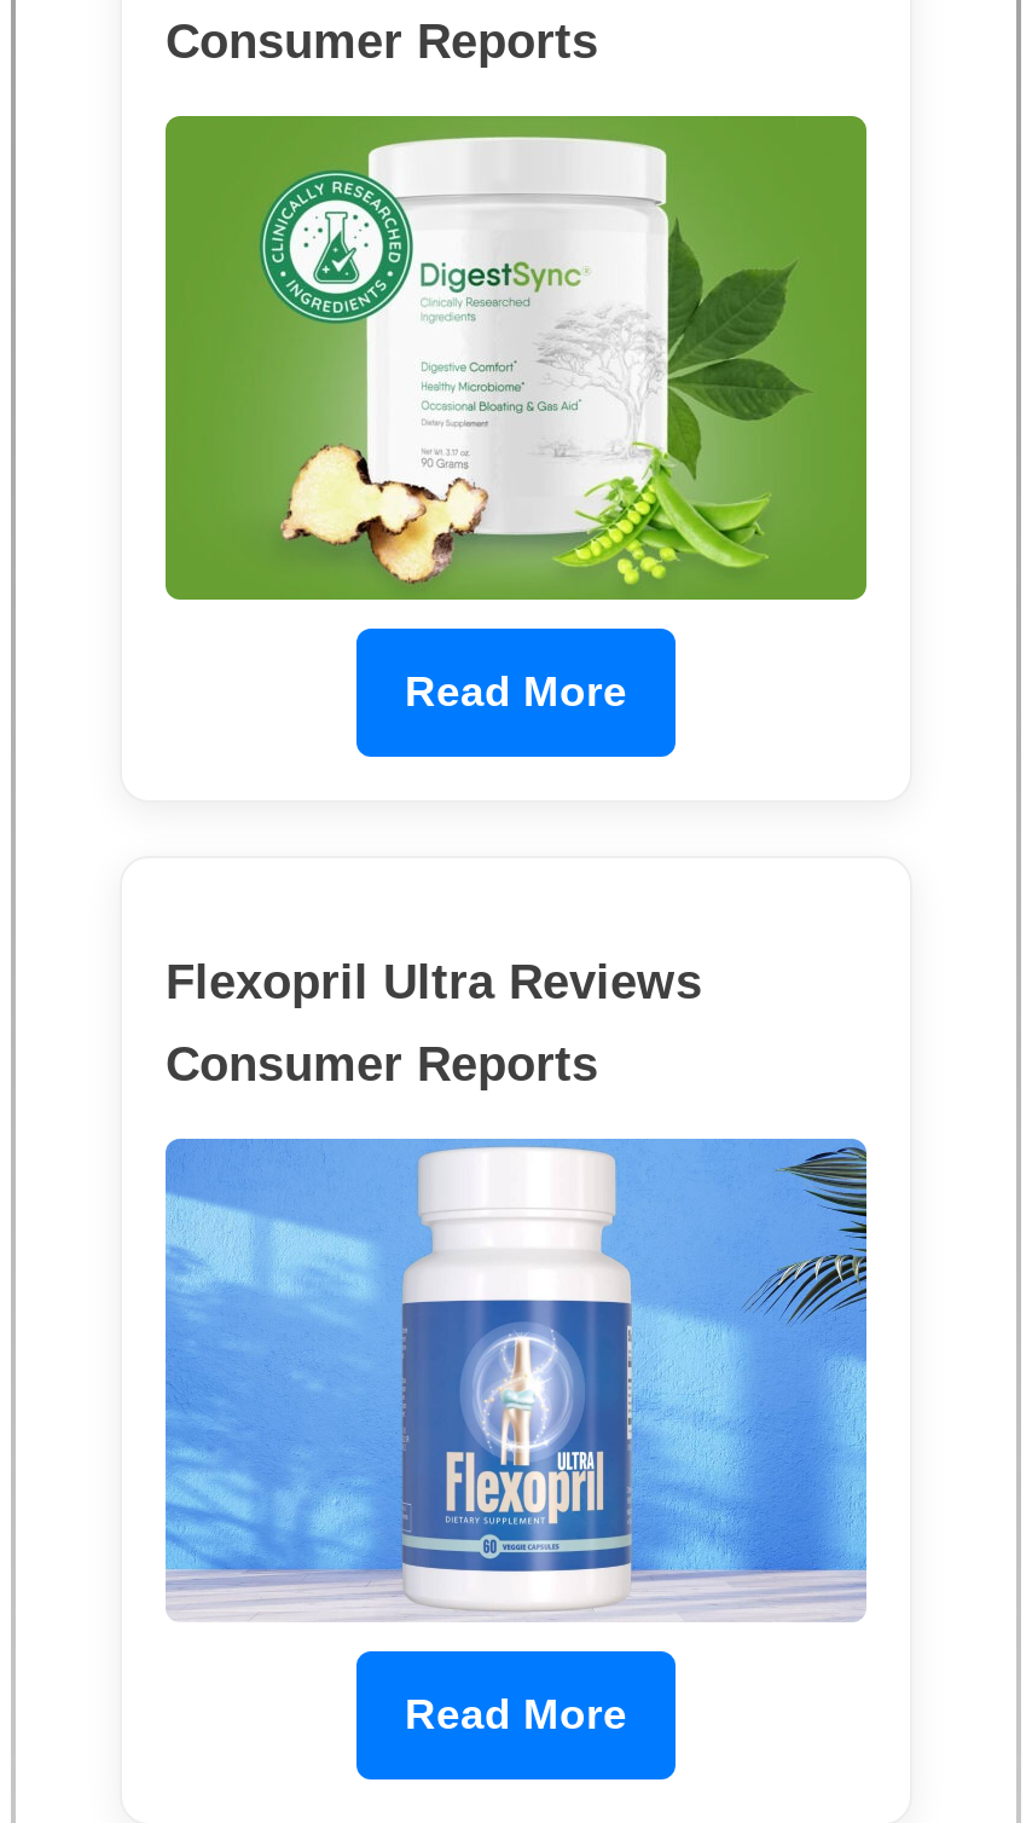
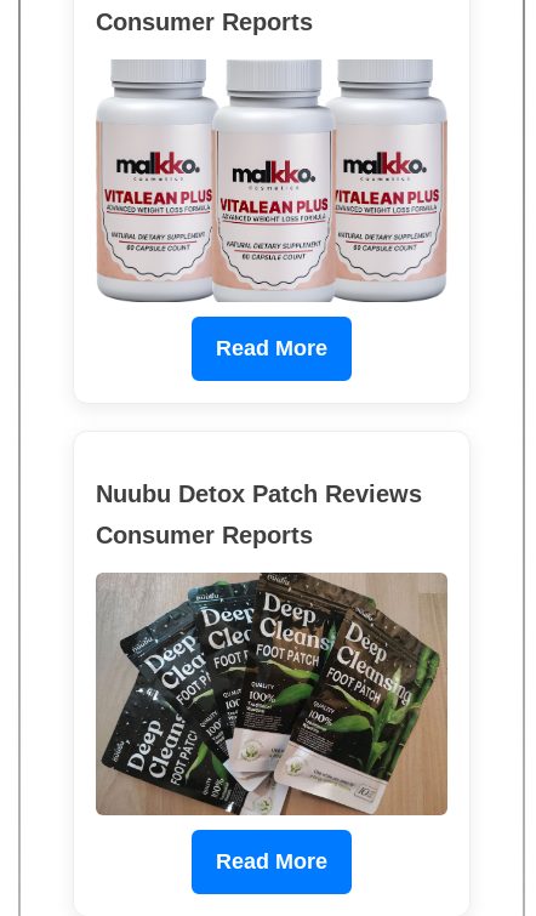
- [image]
+ [image]

- Flexopril Ultra Reviews
+ Nuubu Detox Patch Reviews

- [image]
+ [image]
